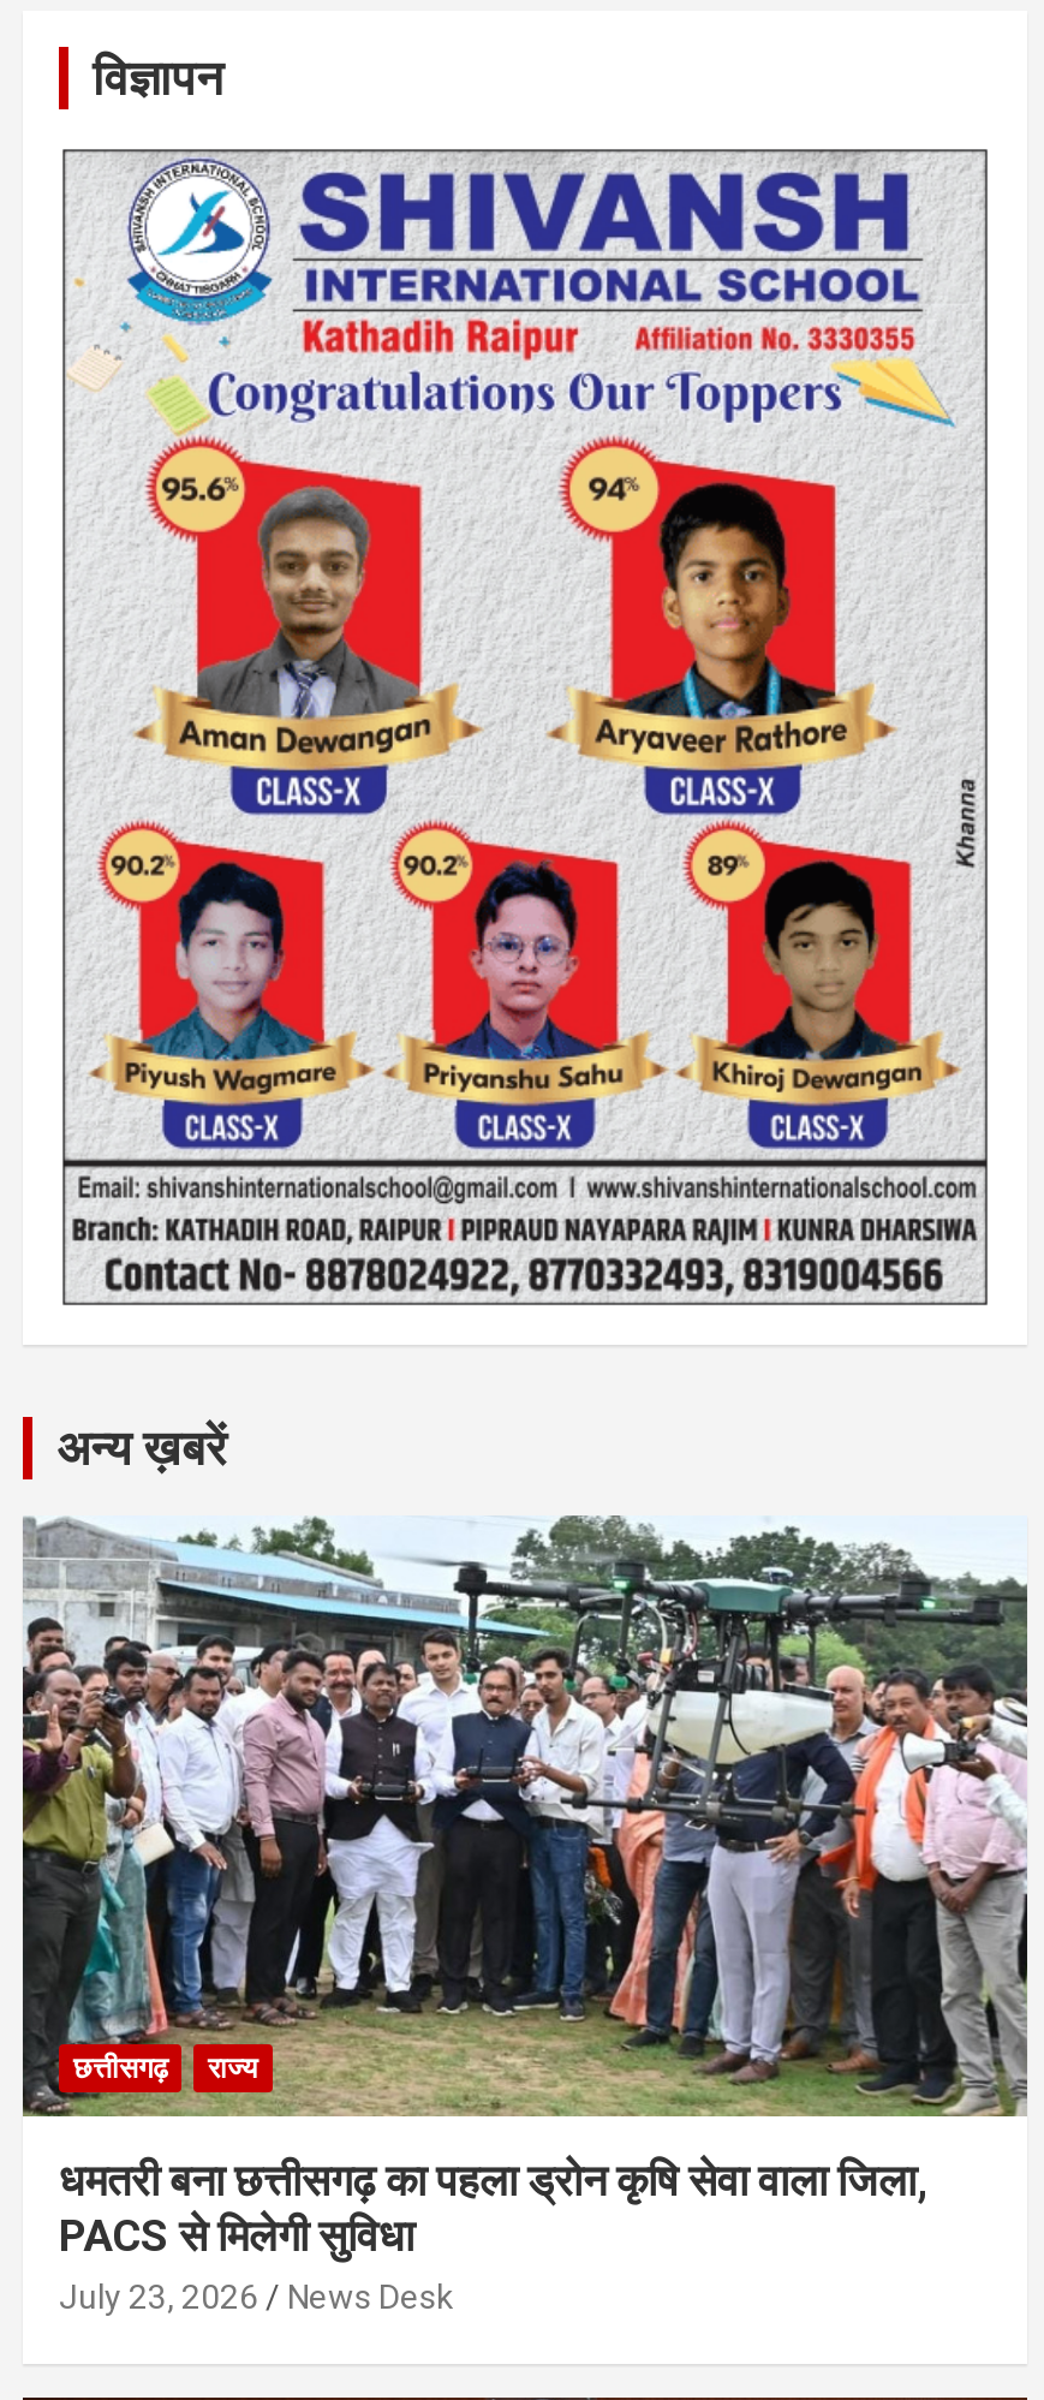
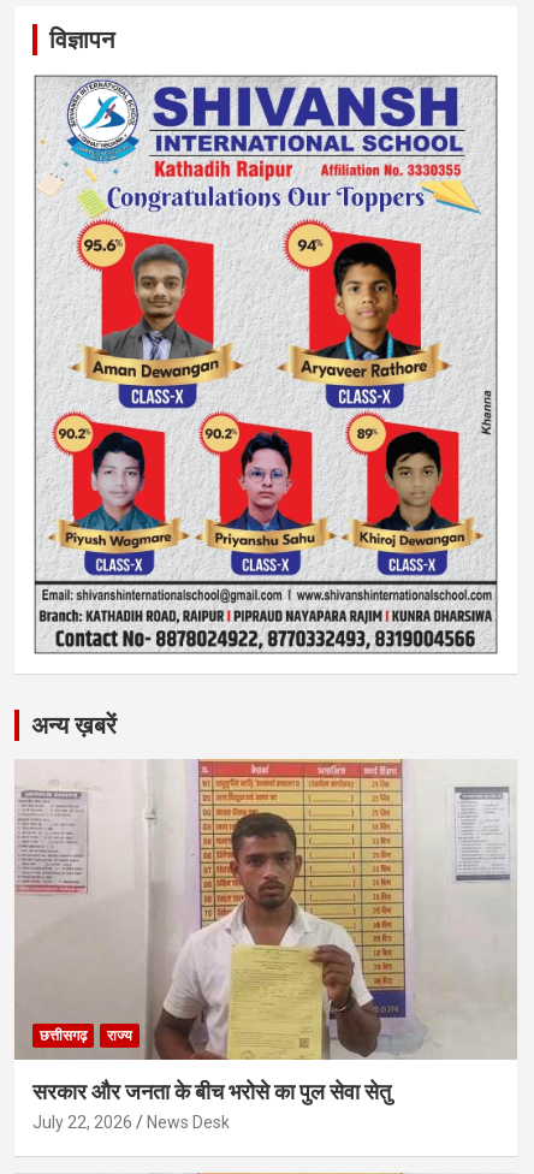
- [image]
- धमतरी बना छत्तीसगढ़ का पहला ड्रोन कृषि सेवा वाला जिला,
- PACS से मिलेगी सुविधा
- July 23, 2026
+ [image]
+ सरकार और जनता के बीच भरोसे का पुल सेवा सेतु
+ July 22, 2026
